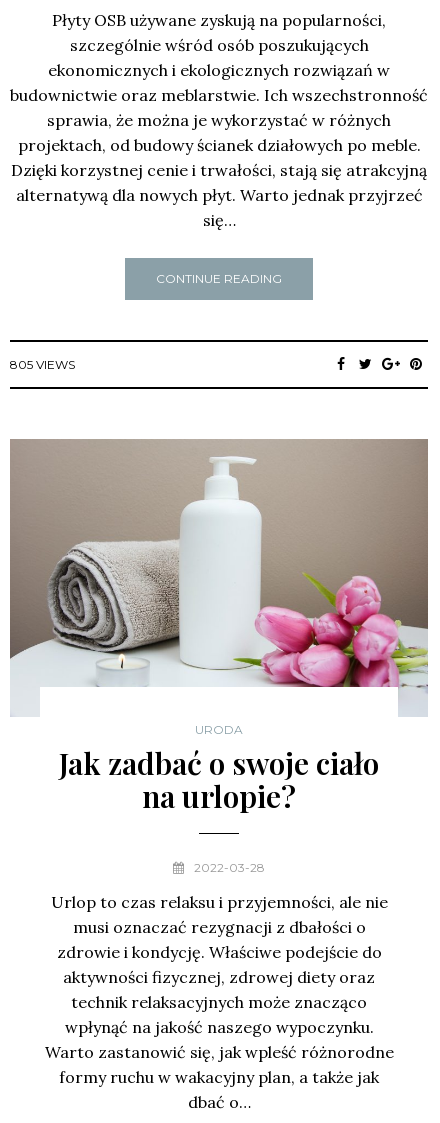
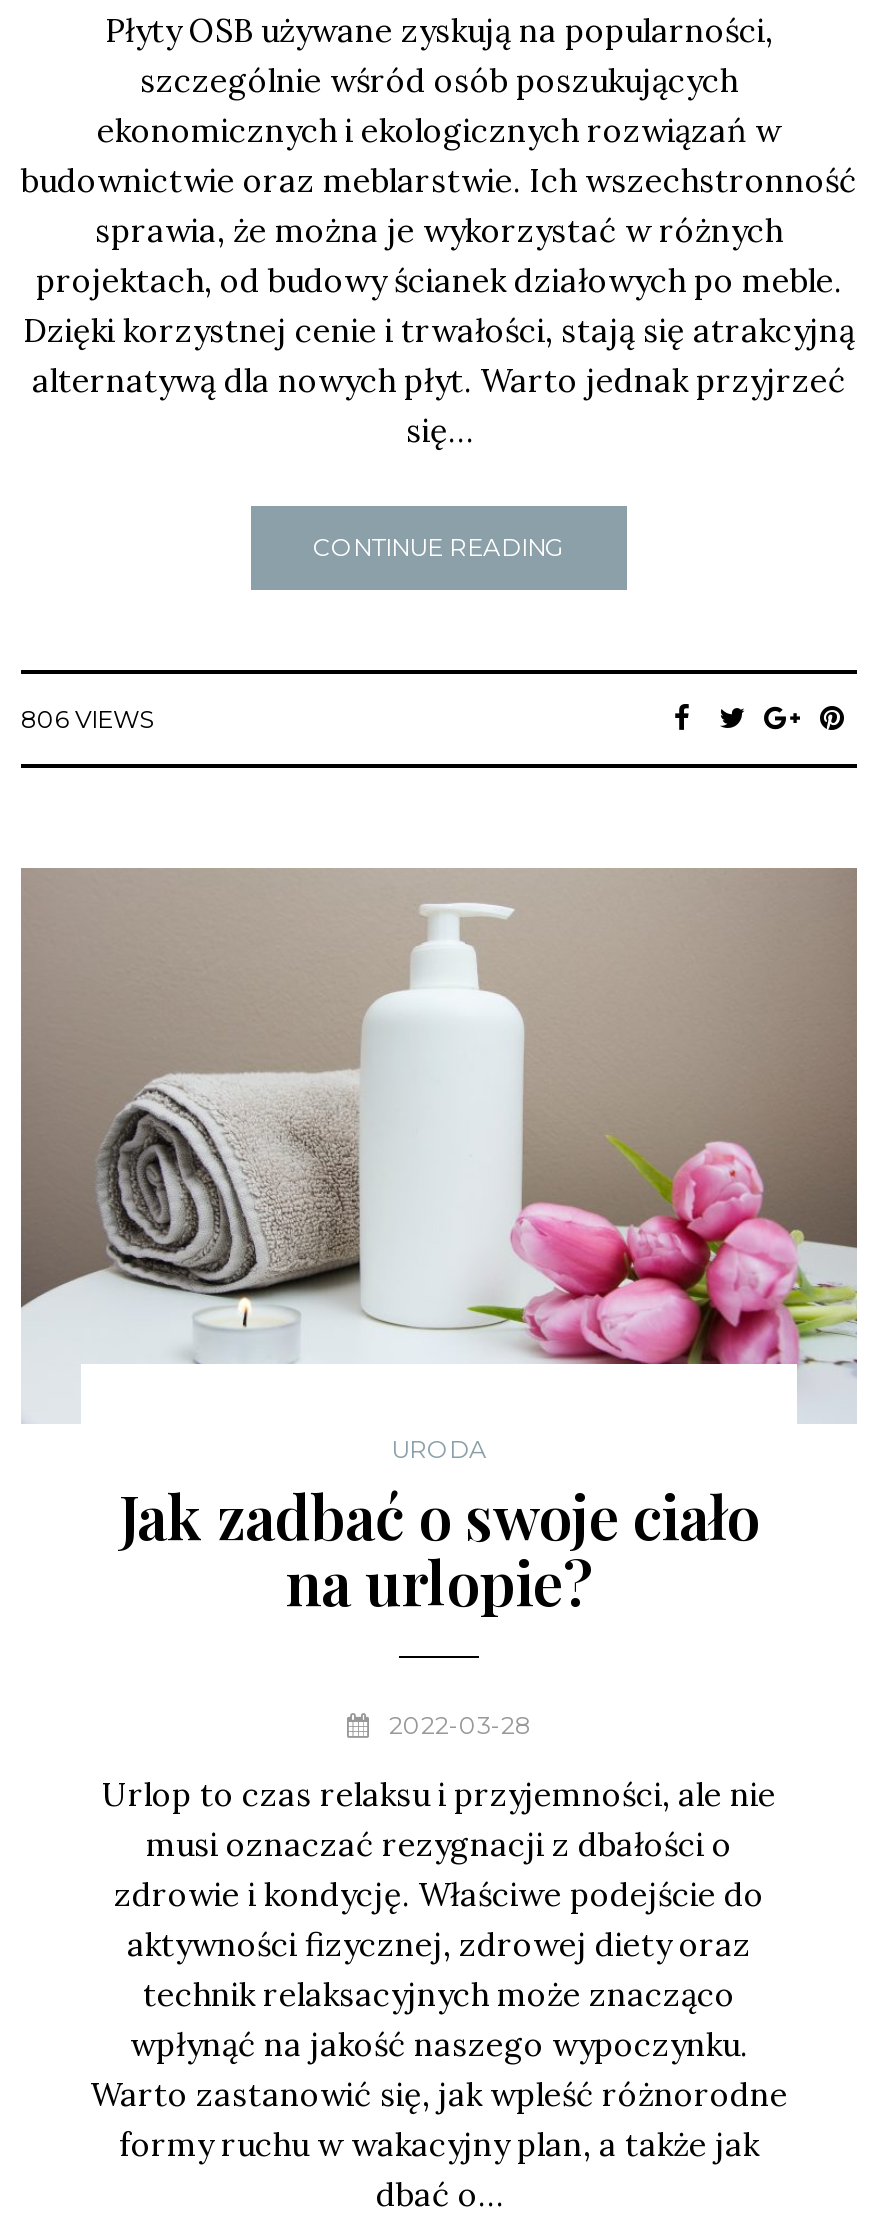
- 805 VIEWS
+ 806 VIEWS
